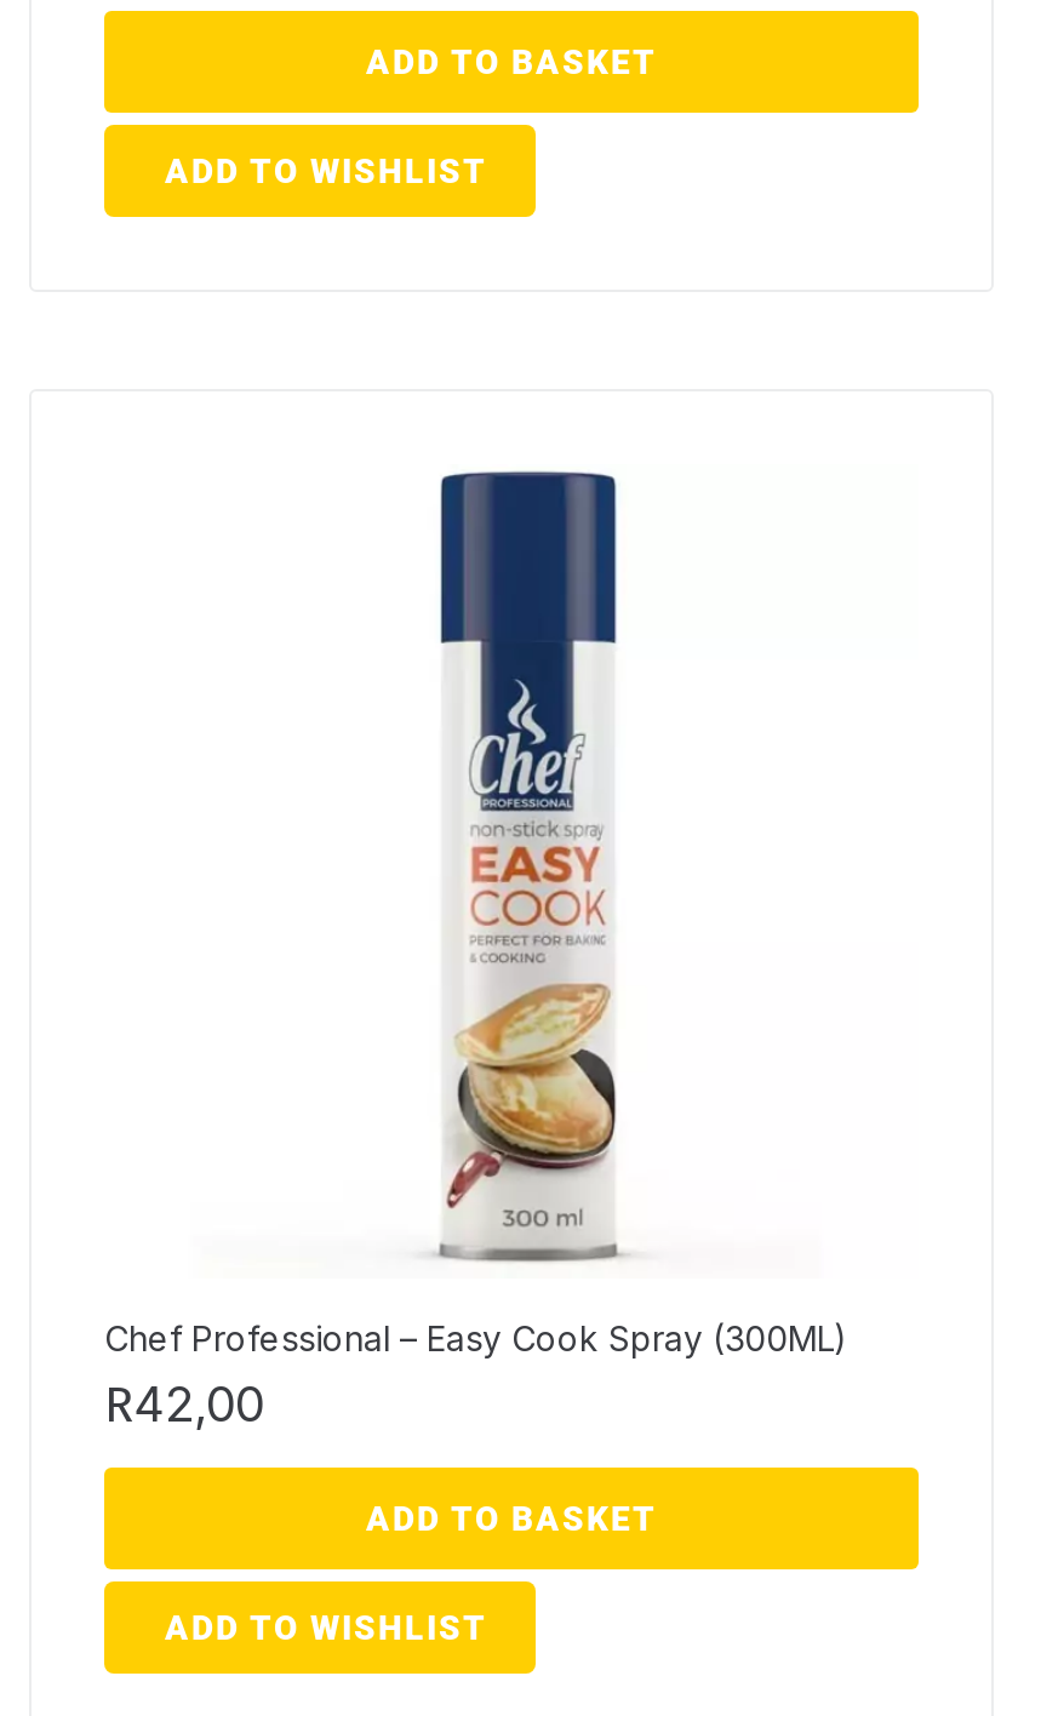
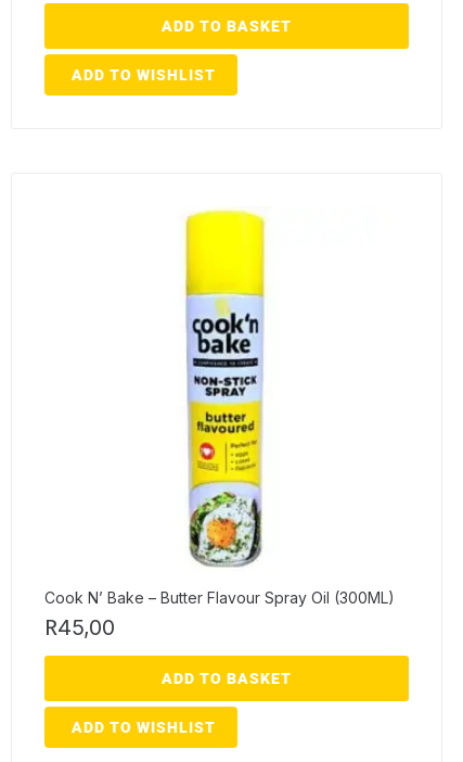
- [image]
- Chef Professional – Easy Cook Spray (300ML)
- R42,00
+ [image]
+ Cook N’ Bake – Butter Flavour Spray Oil (300ML)
+ R45,00
